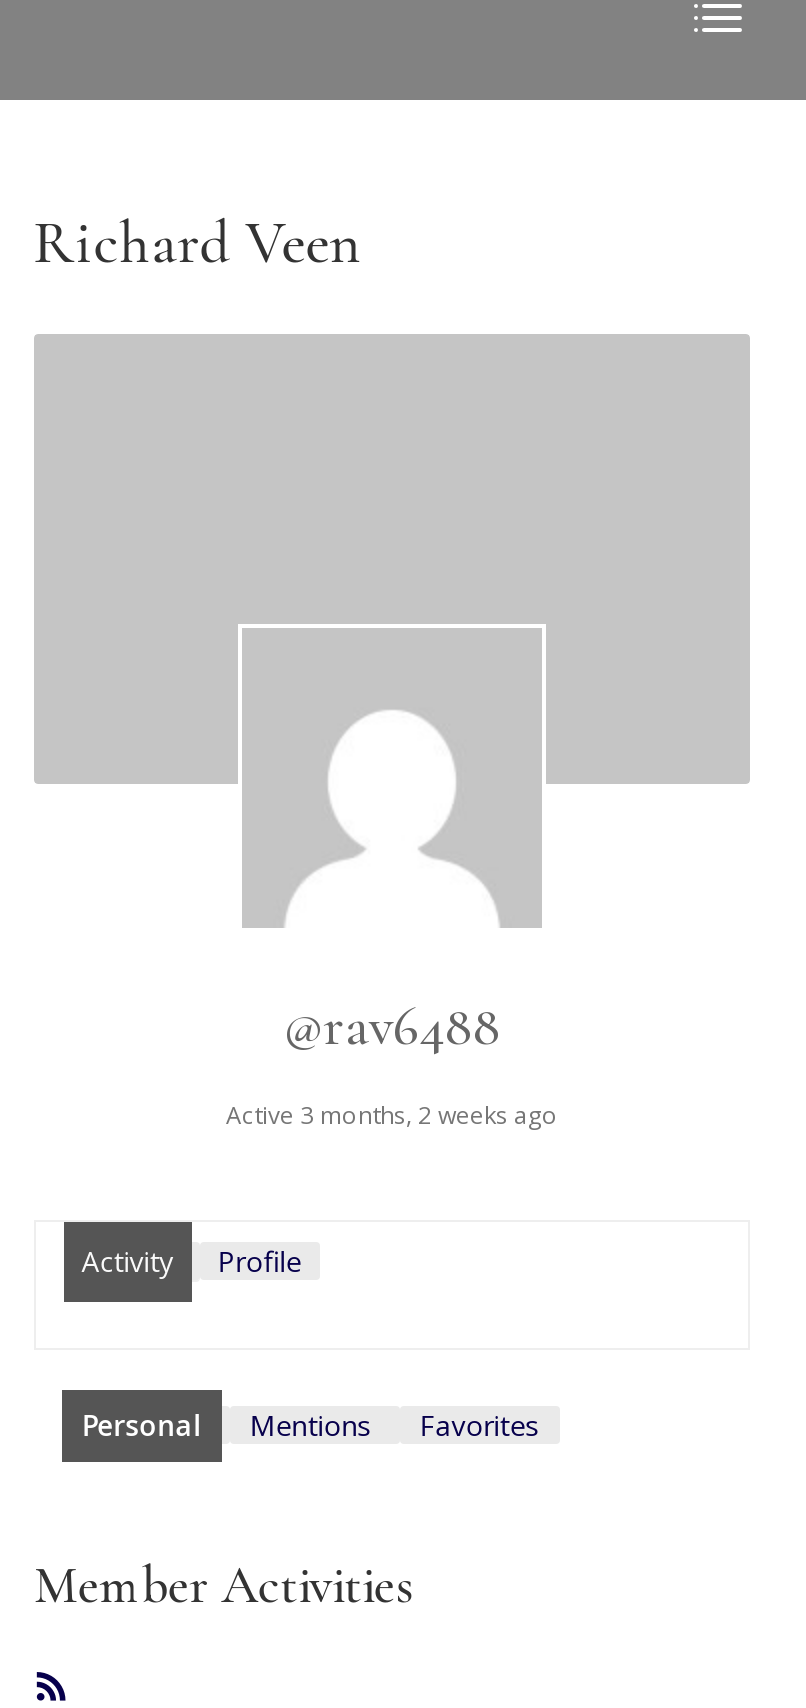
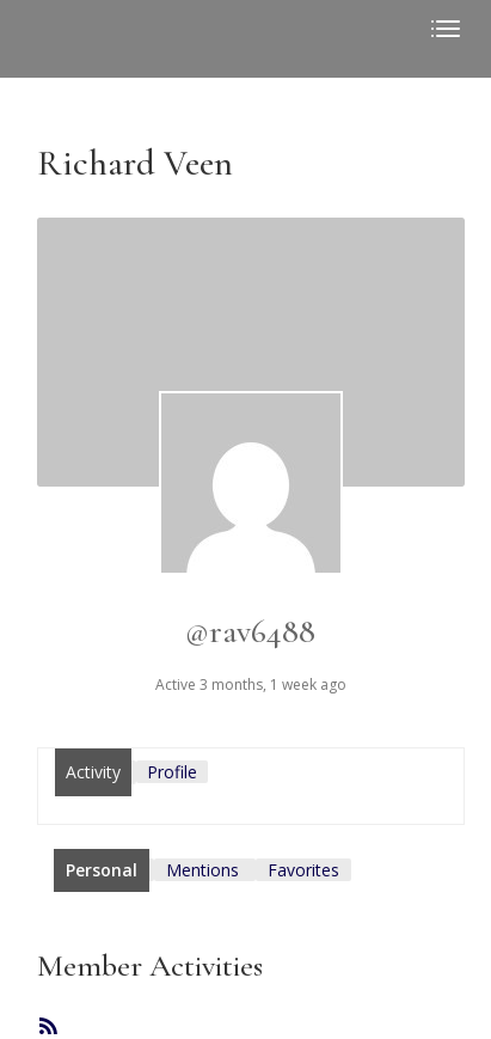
- Active 3 months, 2 weeks ago
+ Active 3 months, 1 week ago
